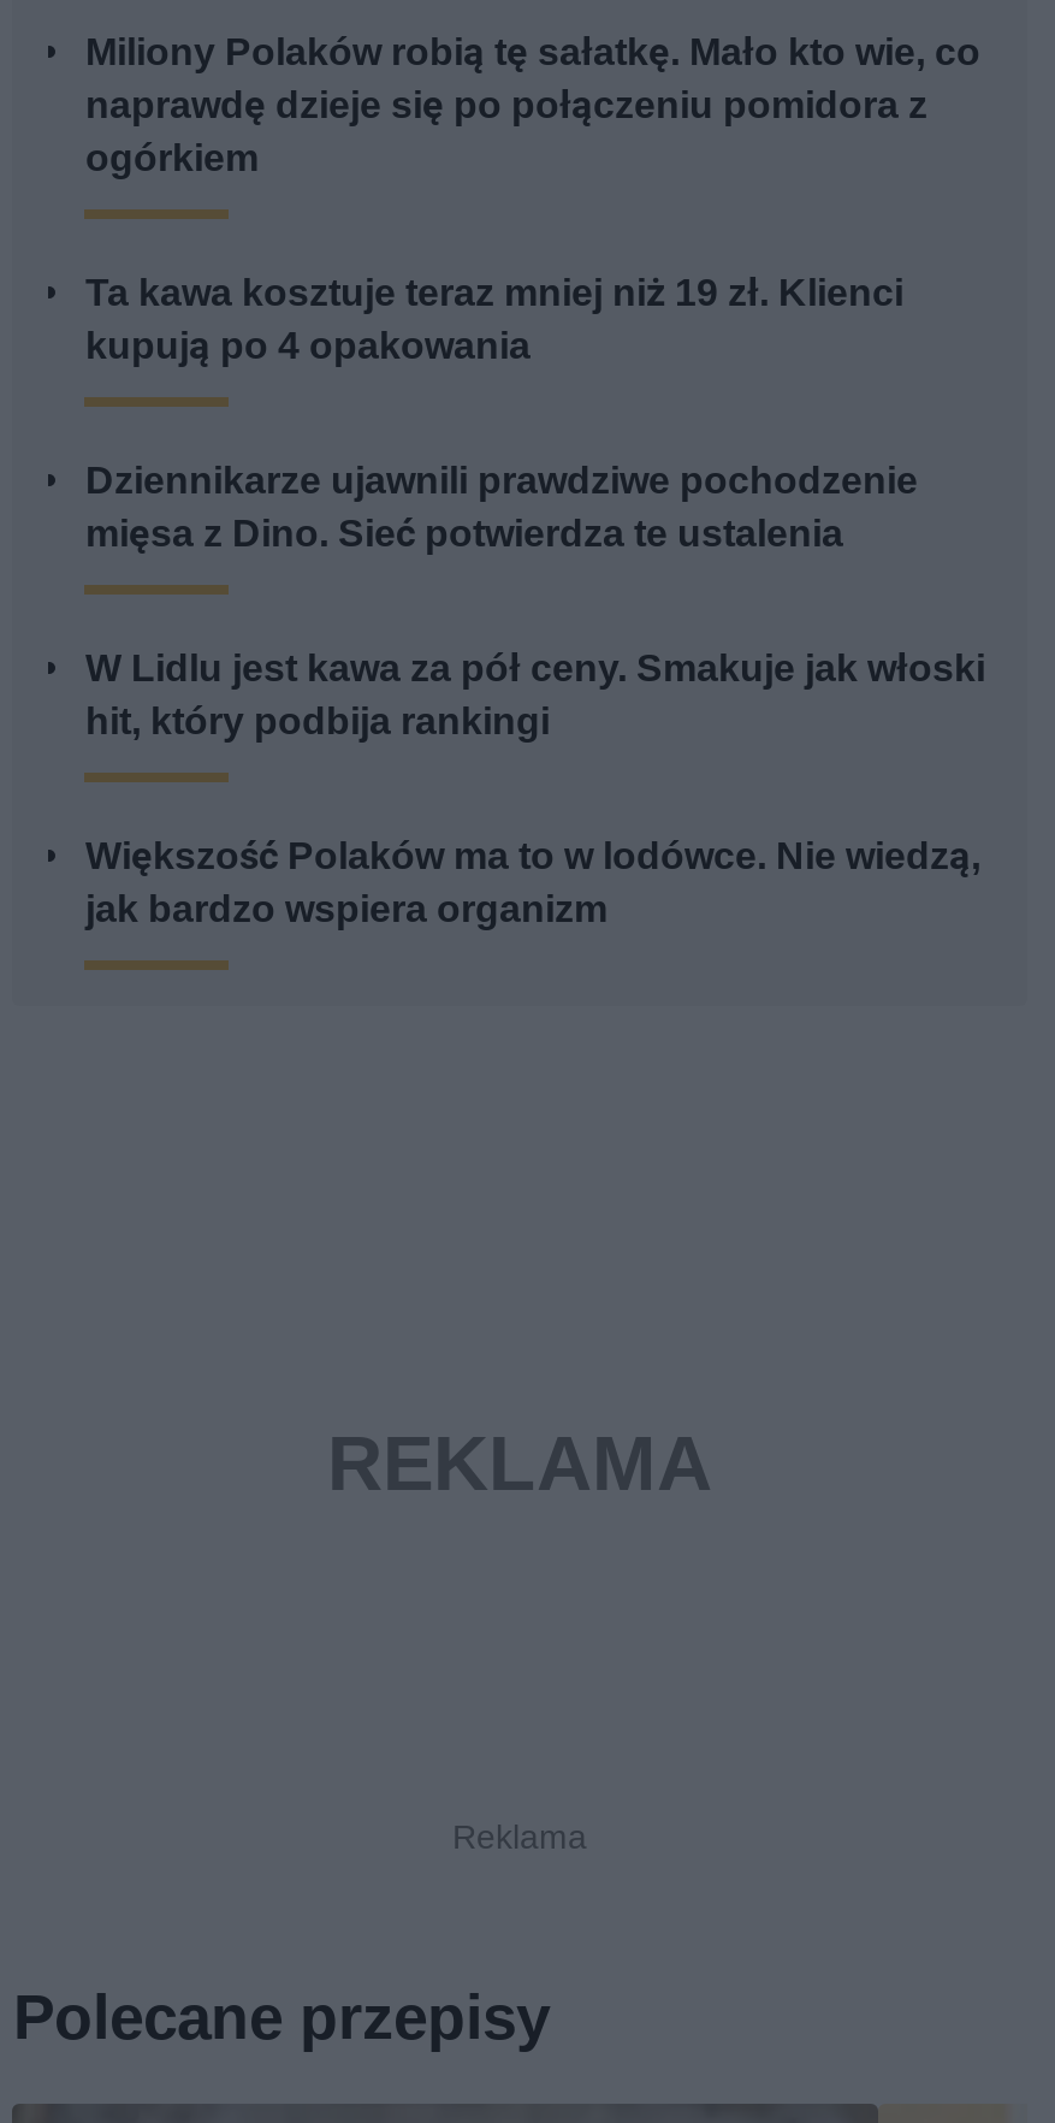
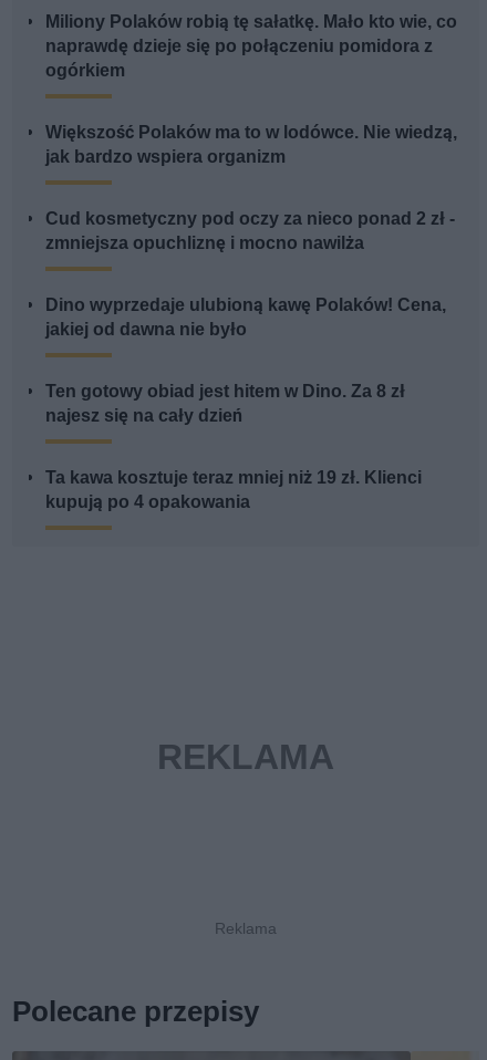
moved down: Ta kawa kosztuje teraz mniej niż 19 zł. Klienci | kupują po 4 opakowania

- Dziennikarze ujawnili prawdziwe pochodzenie
- mięsa z Dino. Sieć potwierdza te ustalenia
- W Lidlu jest kawa za pół ceny. Smakuje jak włoski
- hit, który podbija rankingi

moved up: Większość Polaków ma to w lodówce. Nie wiedzą, | jak bardzo wspiera organizm

+ Cud kosmetyczny pod oczy za nieco ponad 2 zł -
+ zmniejsza opuchliznę i mocno nawilża
+ Dino wyprzedaje ulubioną kawę Polaków! Cena,
+ jakiej od dawna nie było
+ Ten gotowy obiad jest hitem w Dino. Za 8 zł
+ najesz się na cały dzień
